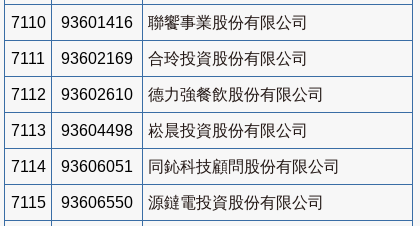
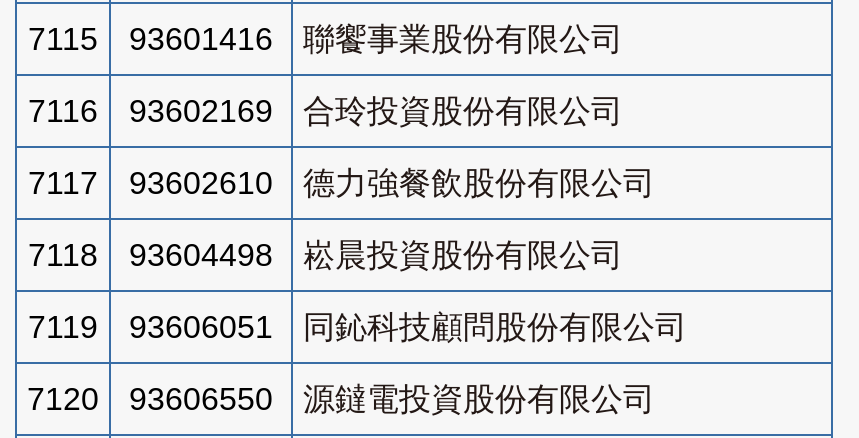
- 7110 93601416 聯饗事業股份有限公司
+ 7115 93601416 聯饗事業股份有限公司

- 7111 93602169 合玲投資股份有限公司
+ 7116 93602169 合玲投資股份有限公司

- 7112 93602610 德力強餐飲股份有限公司
+ 7117 93602610 德力強餐飲股份有限公司

- 7113 93604498 崧晨投資股份有限公司
+ 7118 93604498 崧晨投資股份有限公司

- 7114 93606051 同鈊科技顧問股份有限公司
+ 7119 93606051 同鈊科技顧問股份有限公司

- 7115 93606550 源鐽電投資股份有限公司
+ 7120 93606550 源鐽電投資股份有限公司
